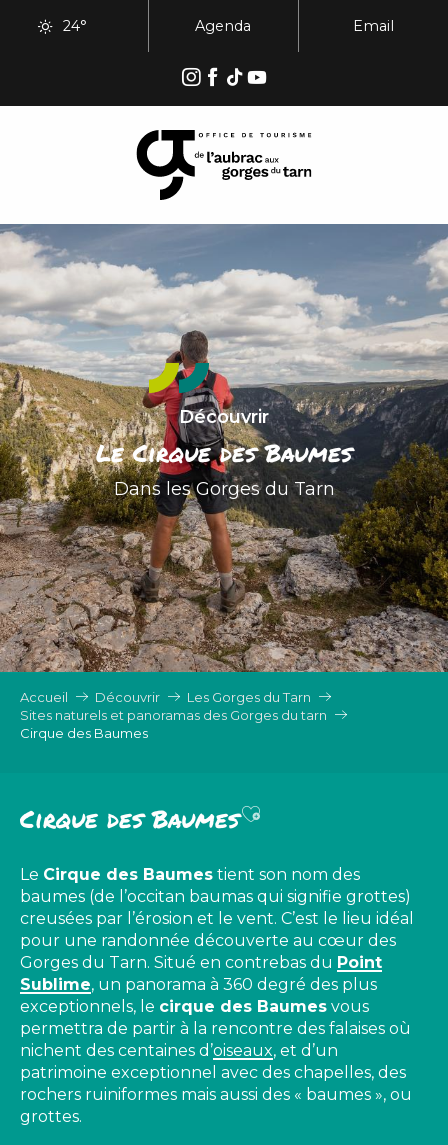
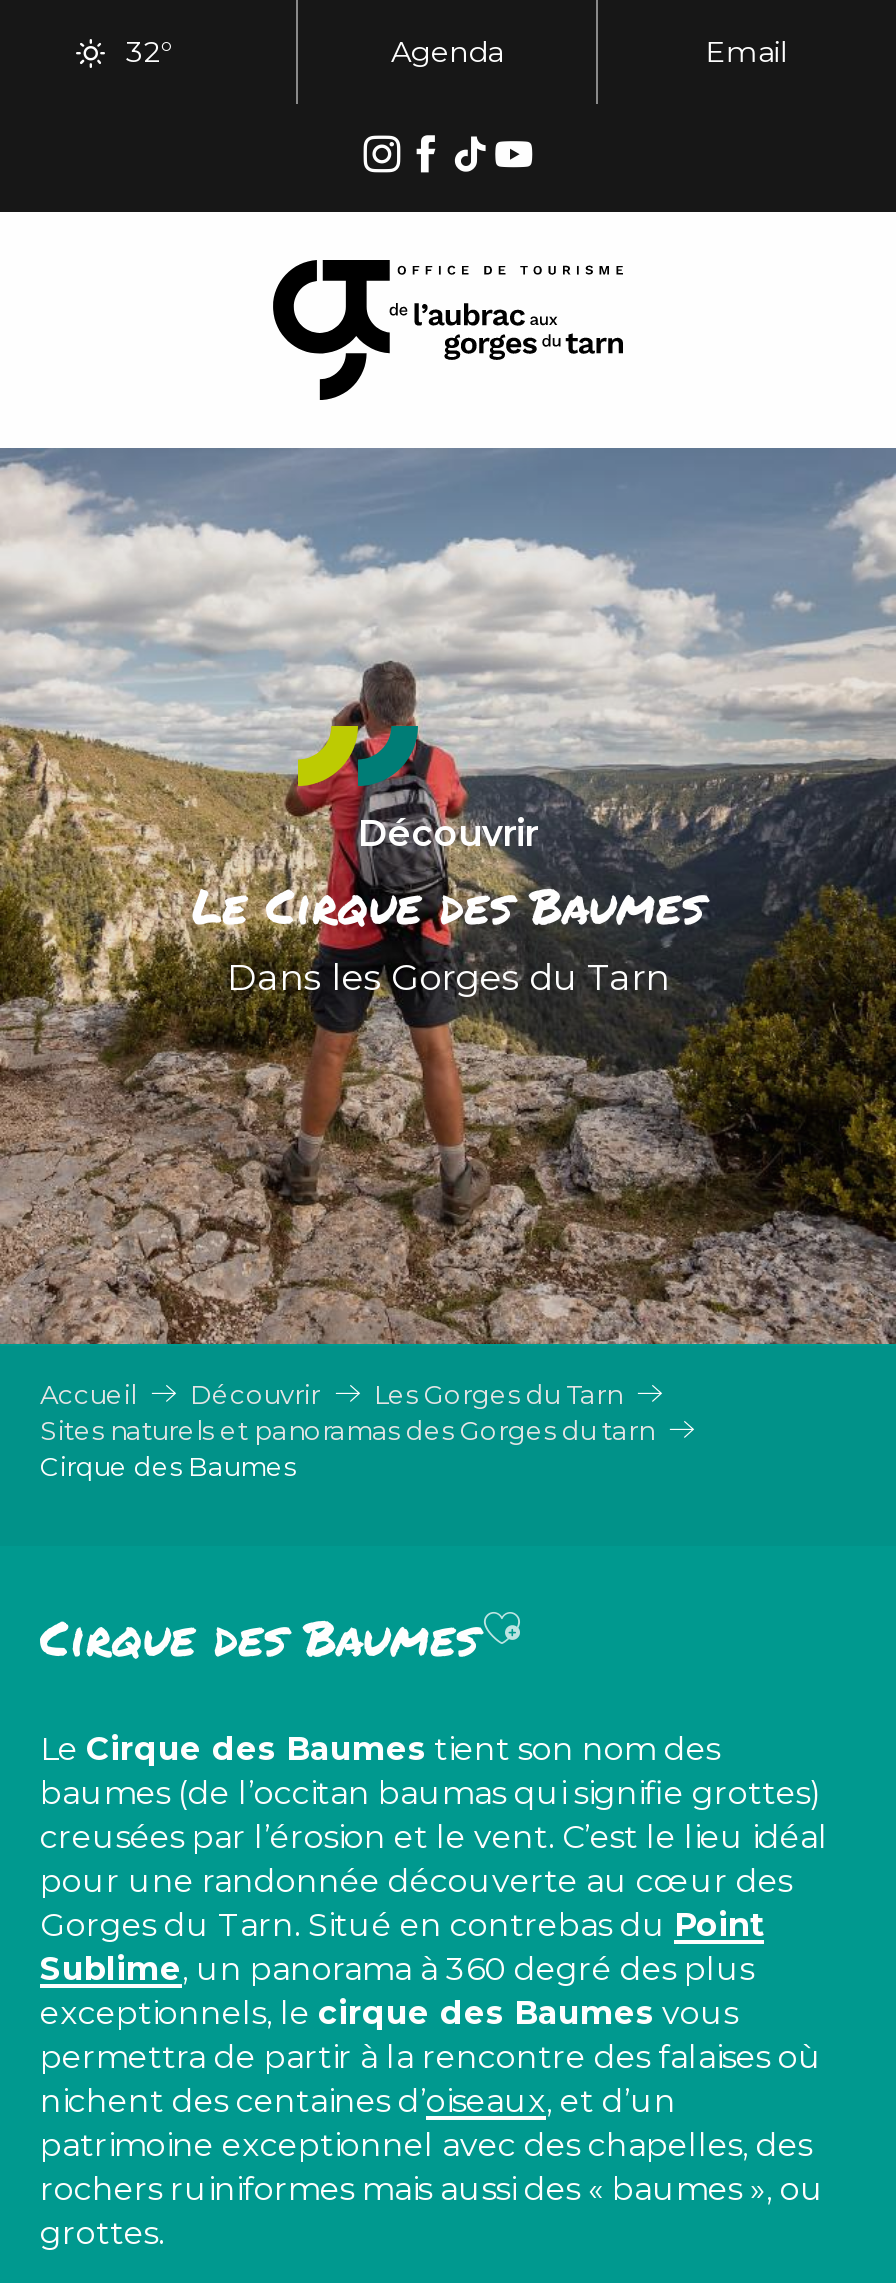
- 24°
+ 32°
